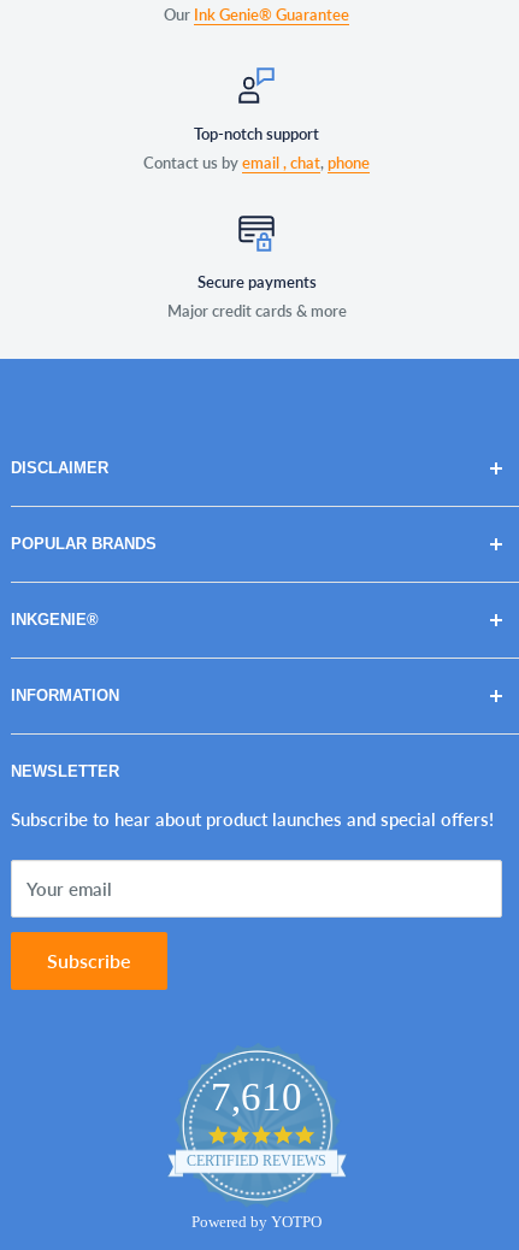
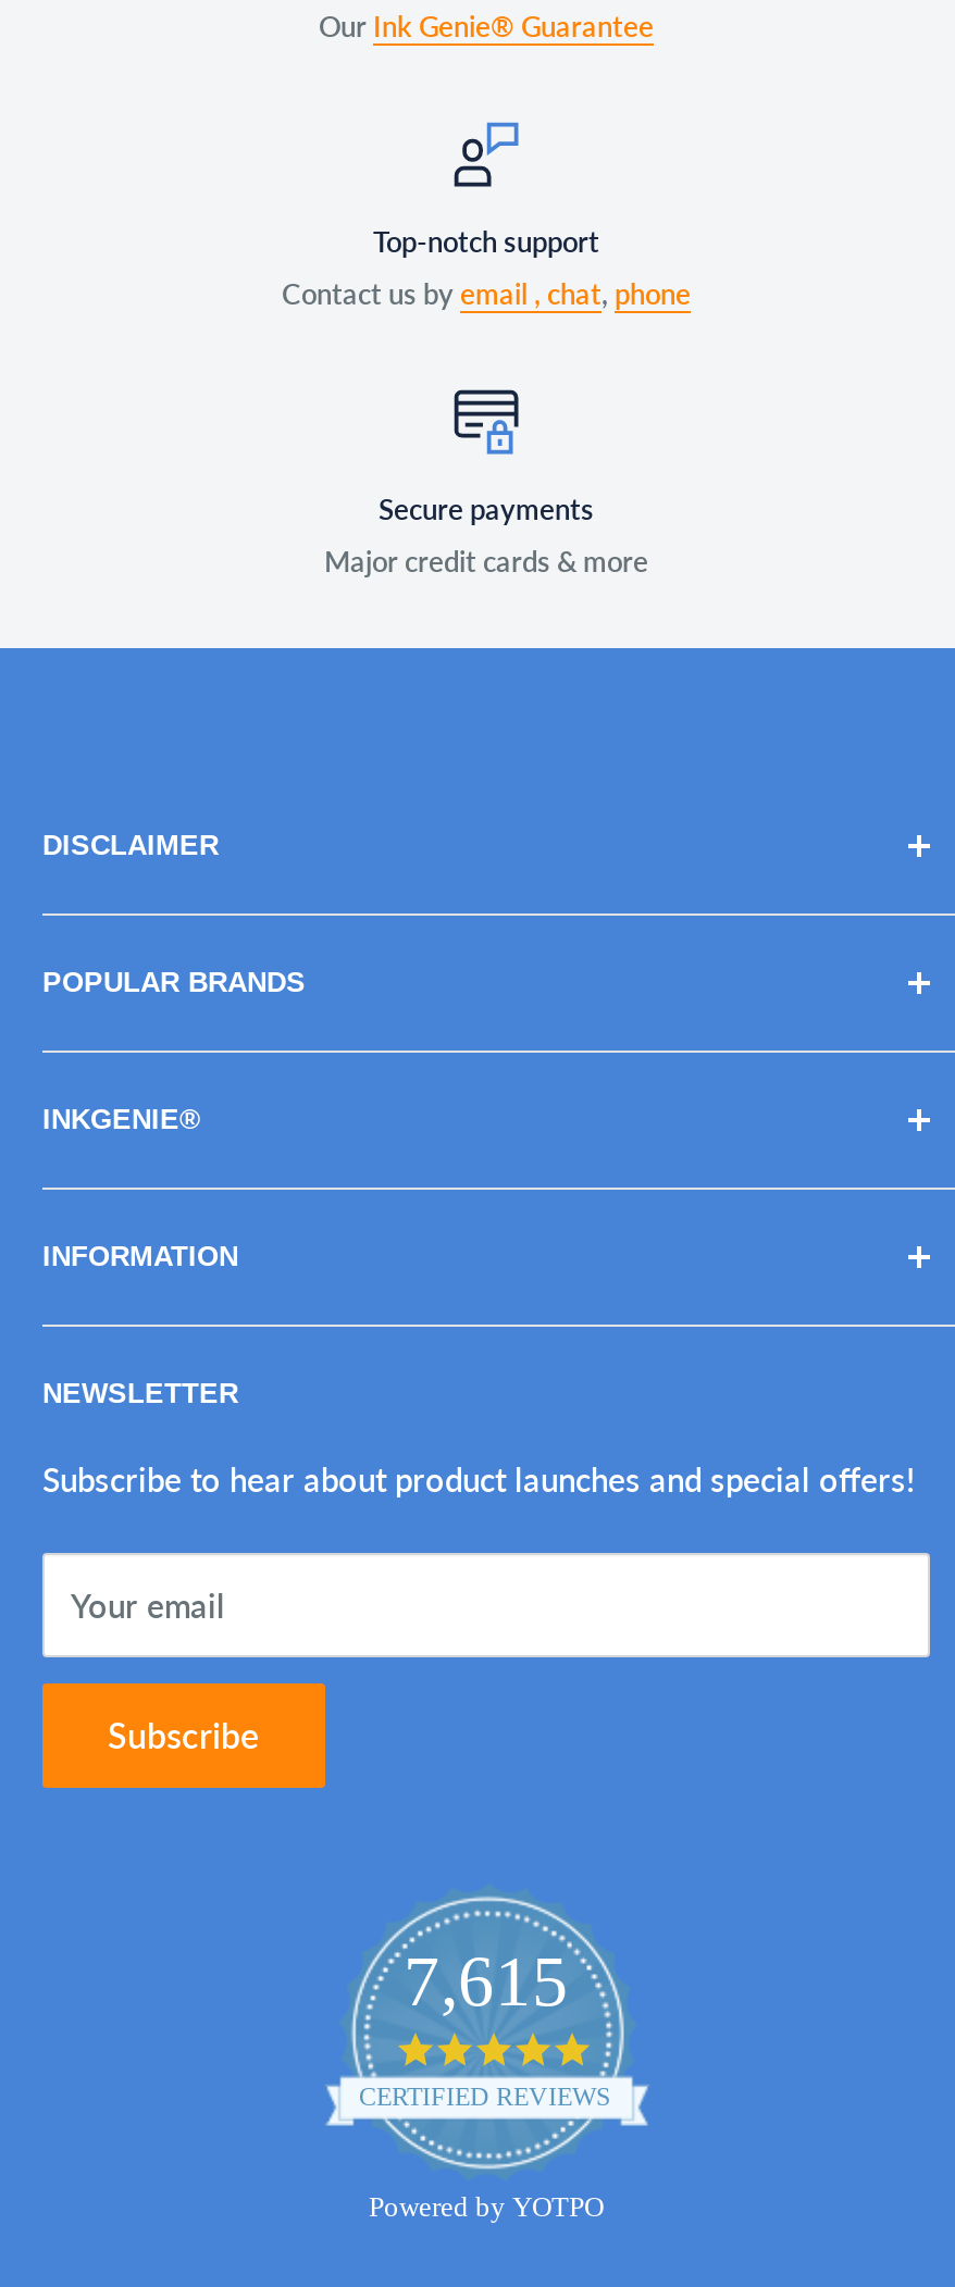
- 7,610
+ 7,615
